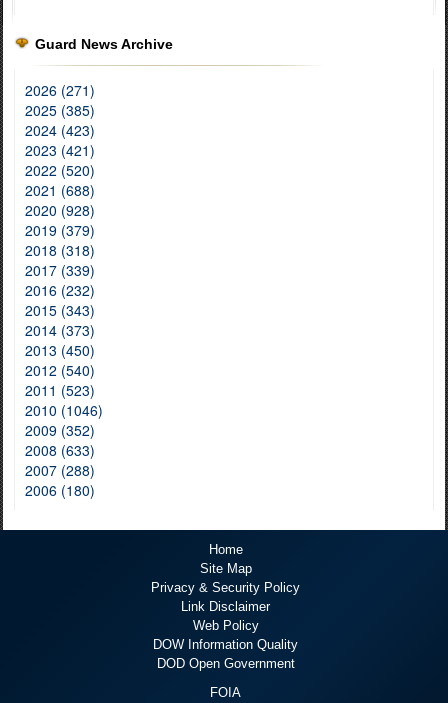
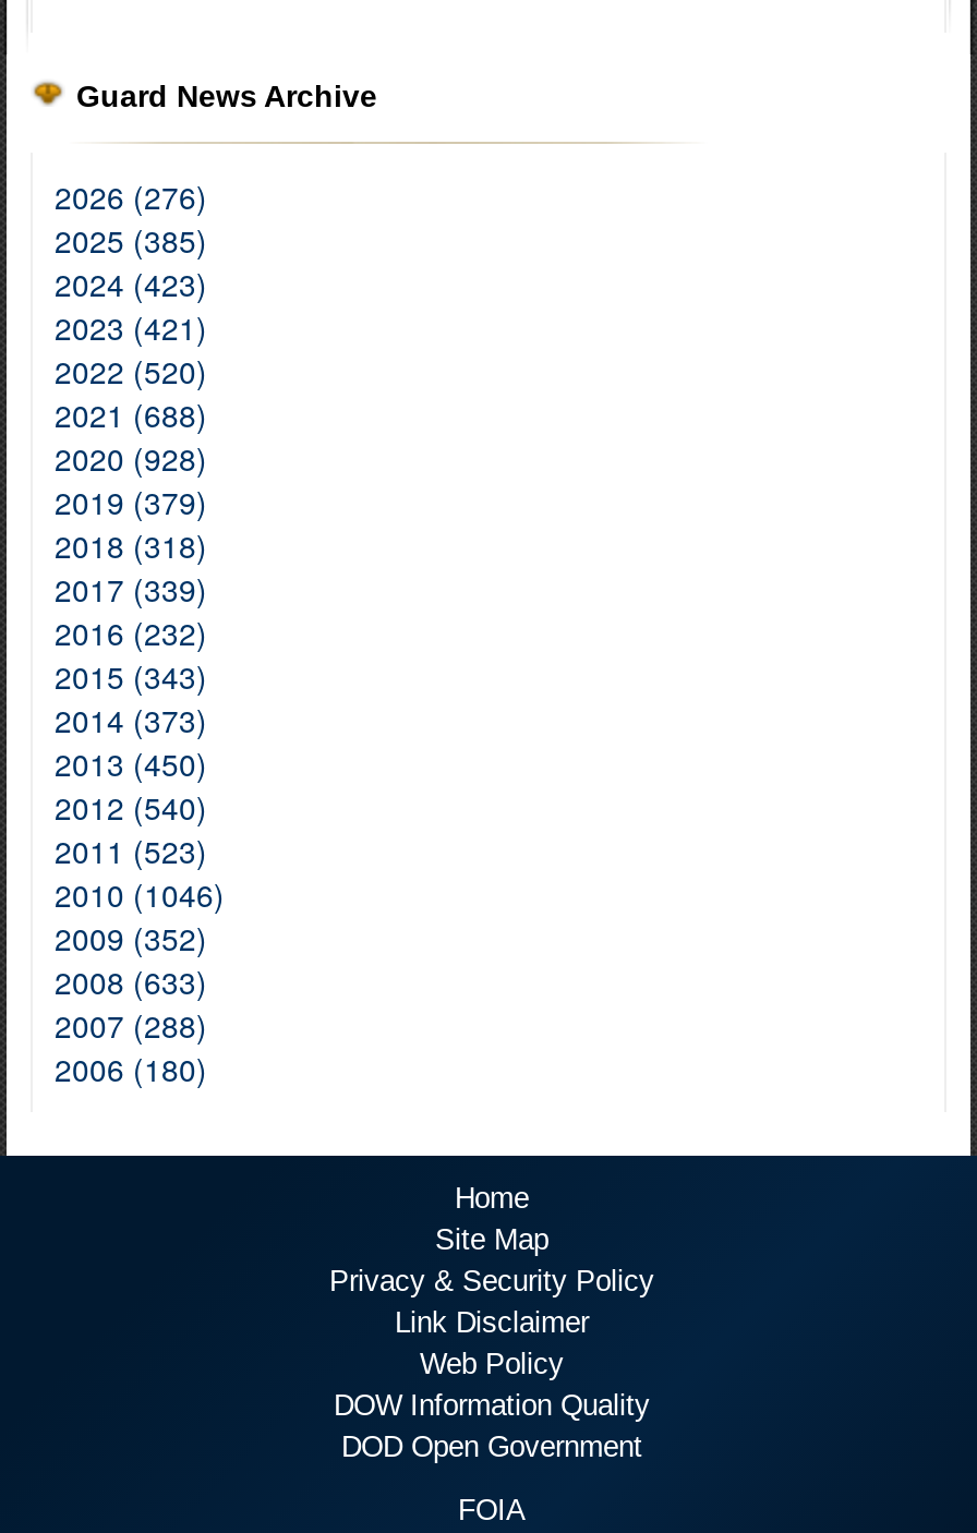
- 2026 (271)
+ 2026 (276)
